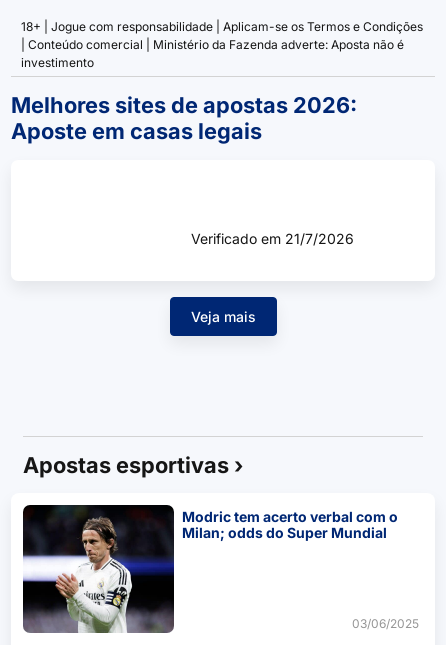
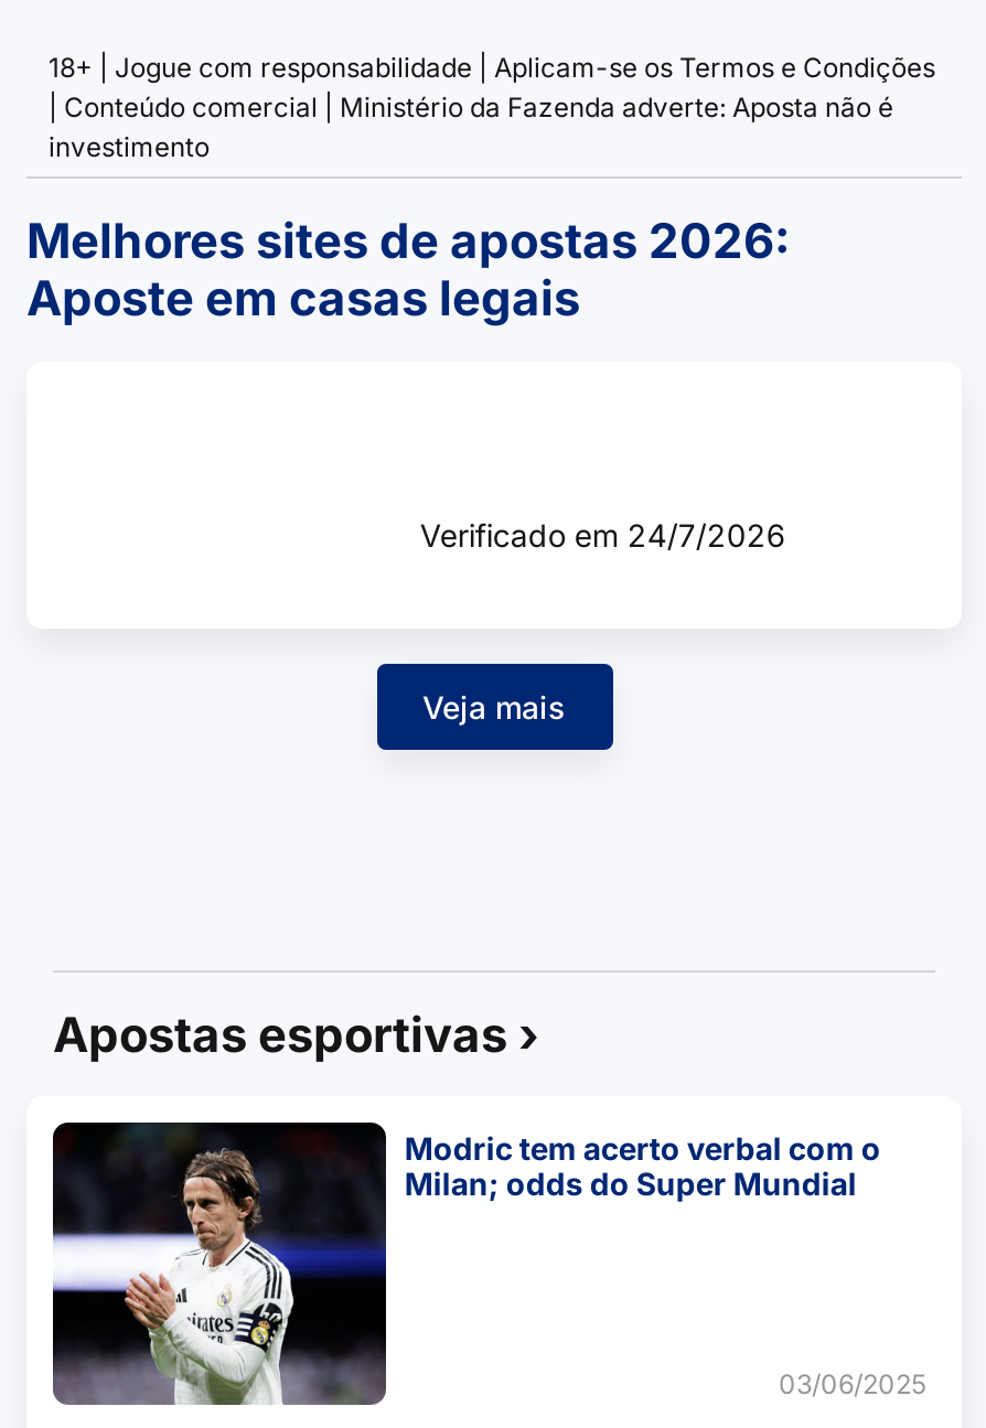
- Verificado em 21/7/2026
+ Verificado em 24/7/2026
